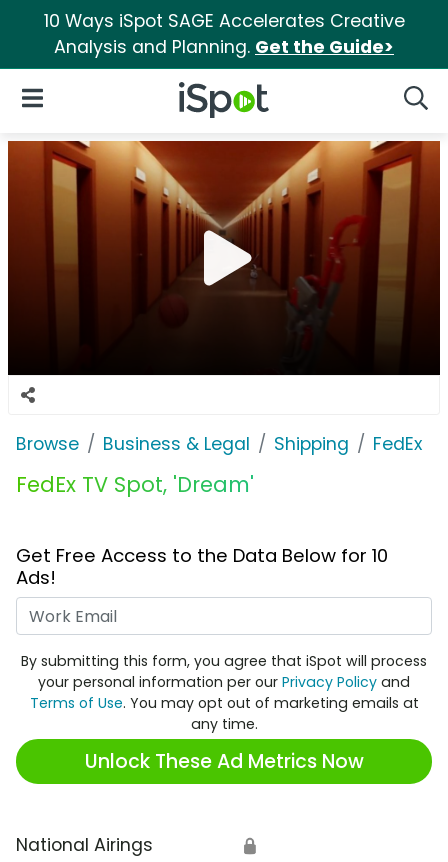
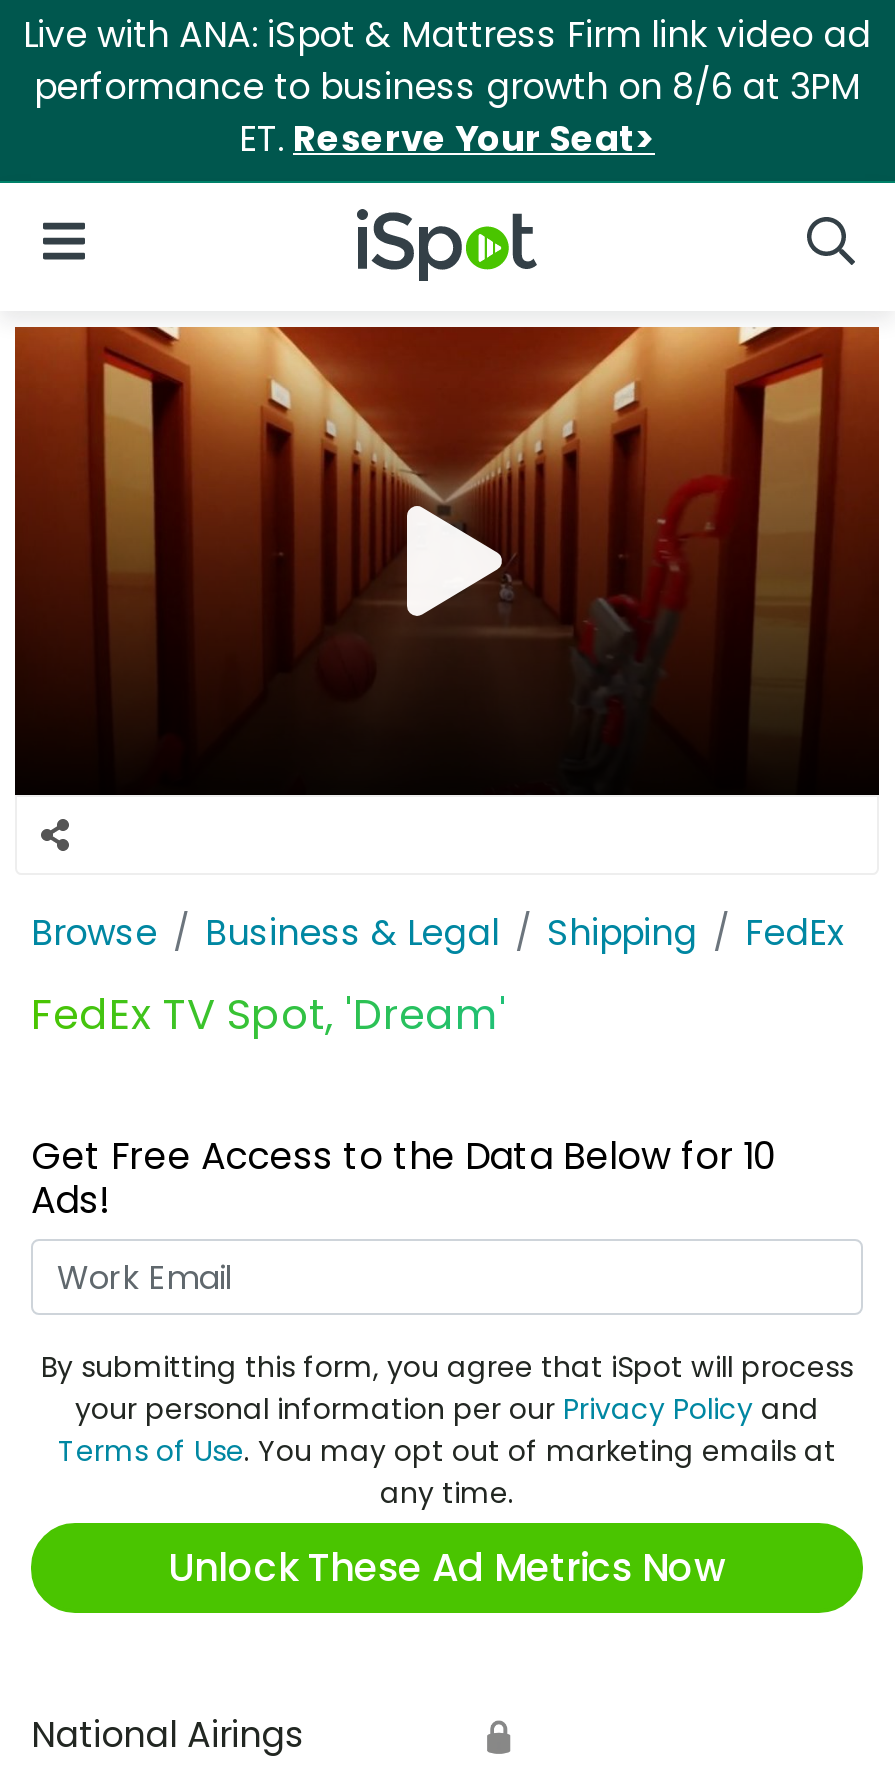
- 10 Ways iSpot SAGE Accelerates Creative
- Analysis and Planning. Get the Guide>
+ Live with ANA: iSpot & Mattress Firm link video ad
+ performance to business growth on 8/6 at 3PM
+ ET. Reserve Your Seat>
